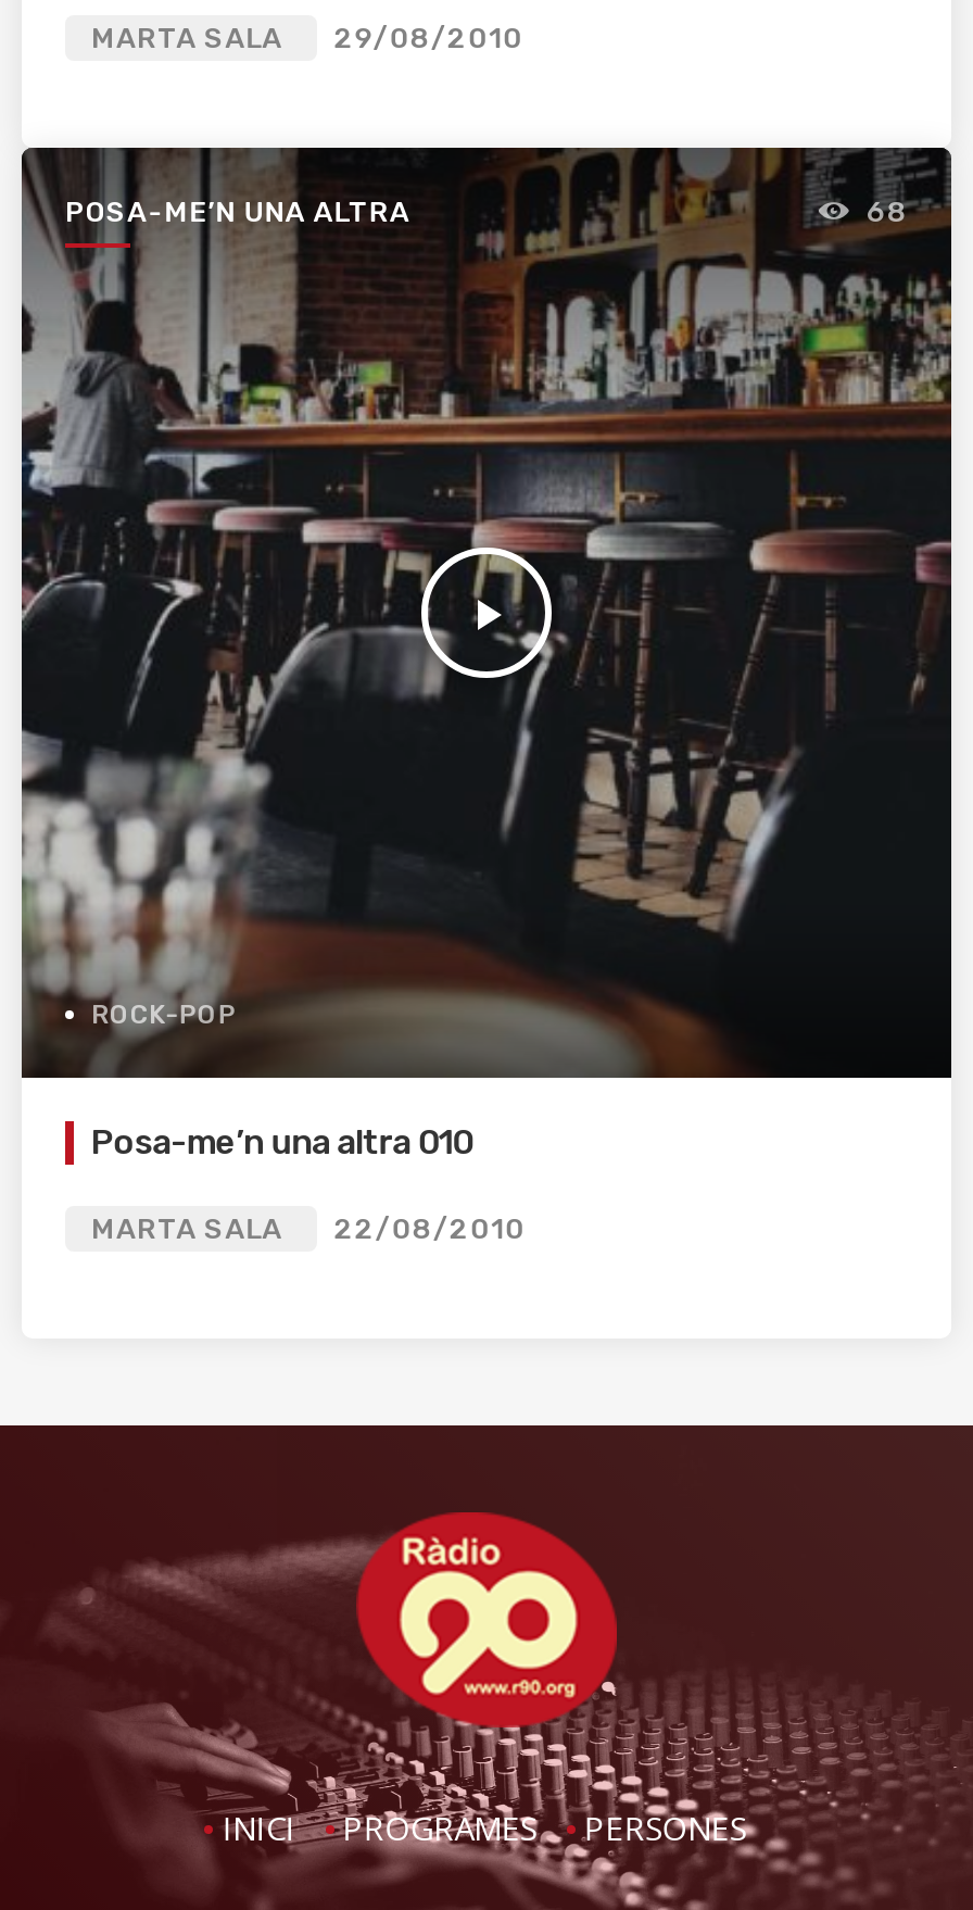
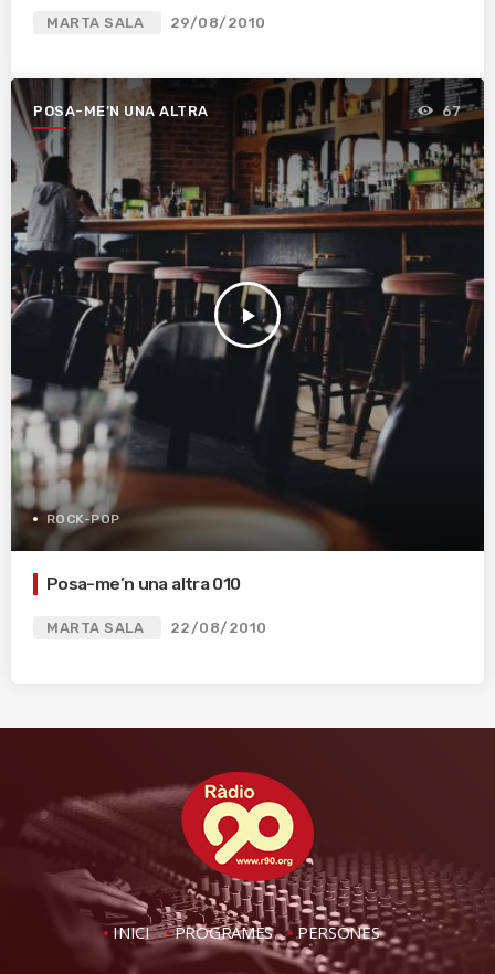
- 68
+ 67
